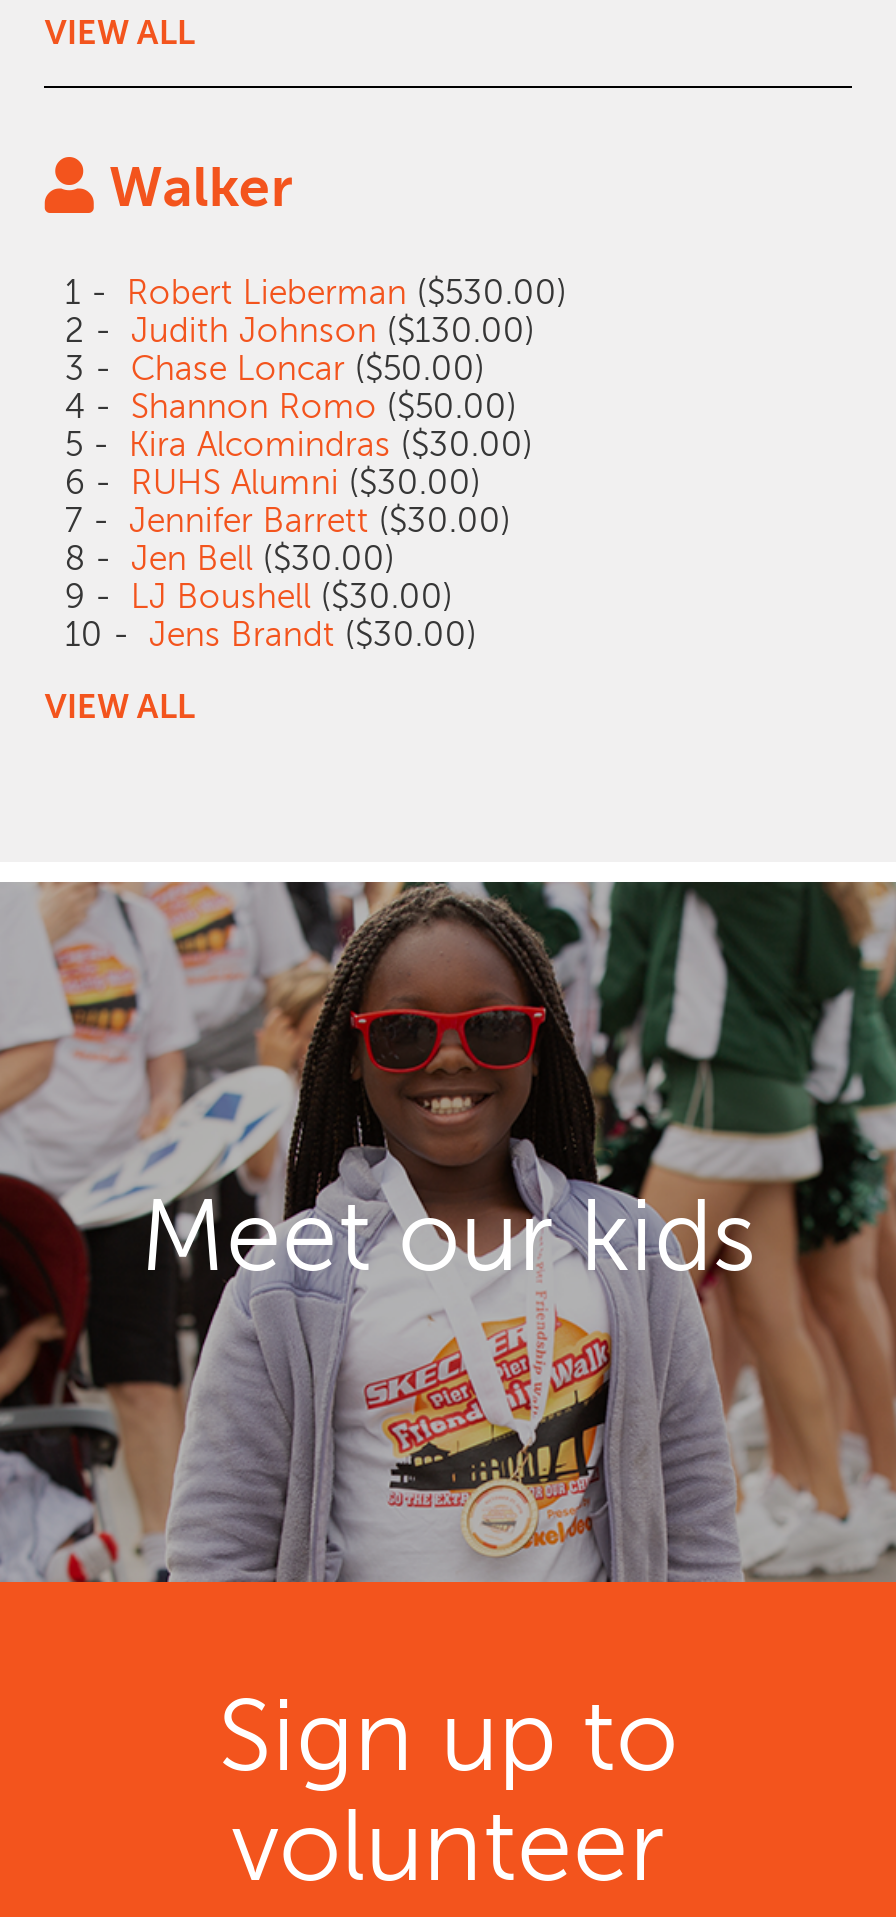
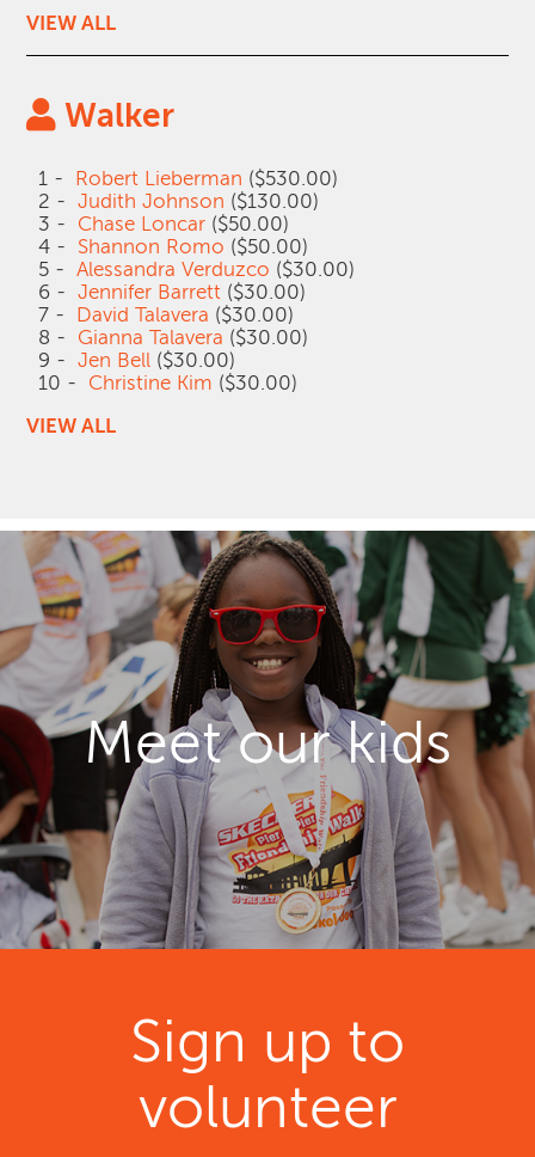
- 5 - Kira Alcomindras ($30.00)
- 6 - RUHS Alumni ($30.00)
- 7 - Jennifer Barrett ($30.00)
- 8 - Jen Bell ($30.00)
- 9 - LJ Boushell ($30.00)
- 10 - Jens Brandt ($30.00)
+ 5 - Alessandra Verduzco ($30.00)
+ 6 - Jennifer Barrett ($30.00)
+ 7 - David Talavera ($30.00)
+ 8 - Gianna Talavera ($30.00)
+ 9 - Jen Bell ($30.00)
+ 10 - Christine Kim ($30.00)
